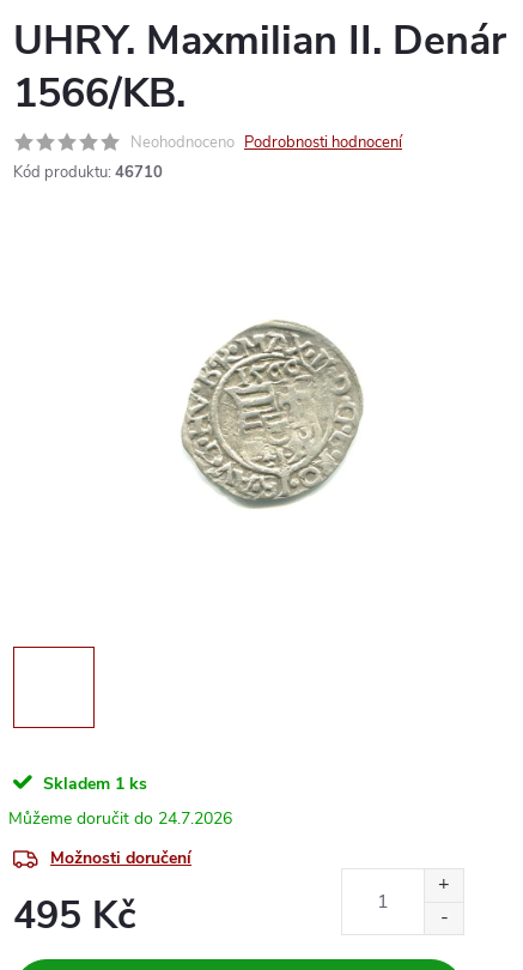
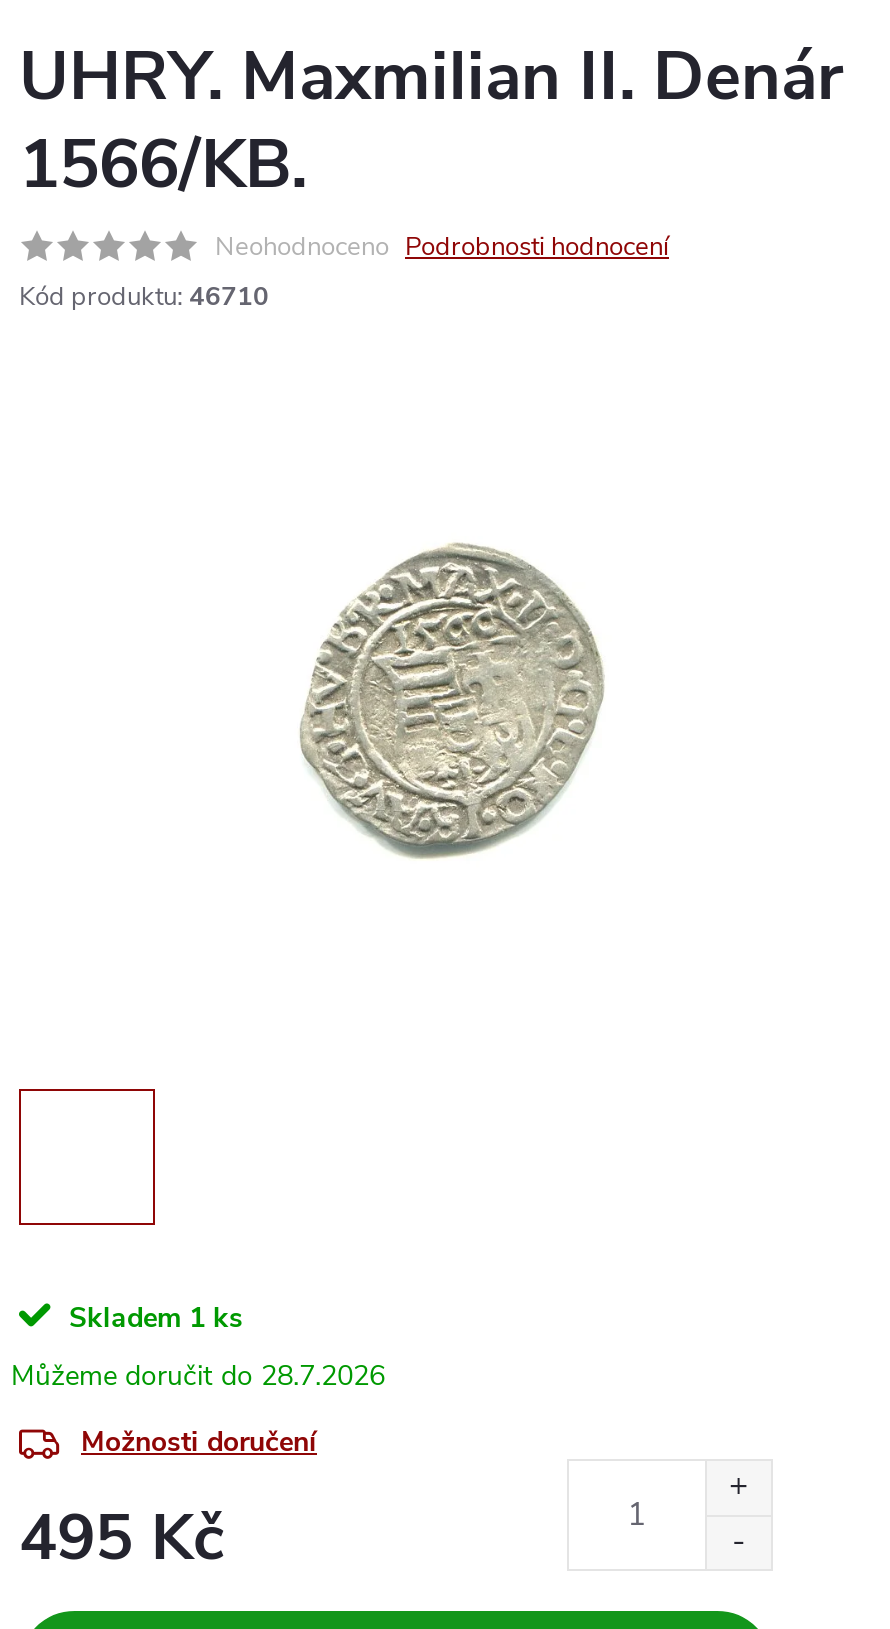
- 24.7.2026
+ 28.7.2026
